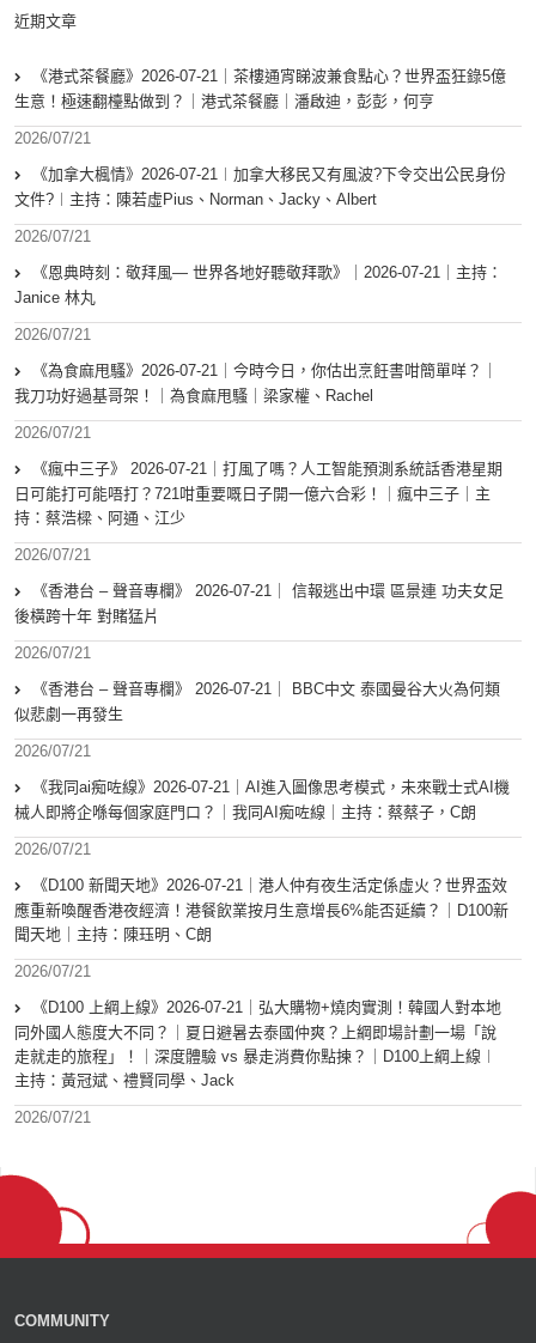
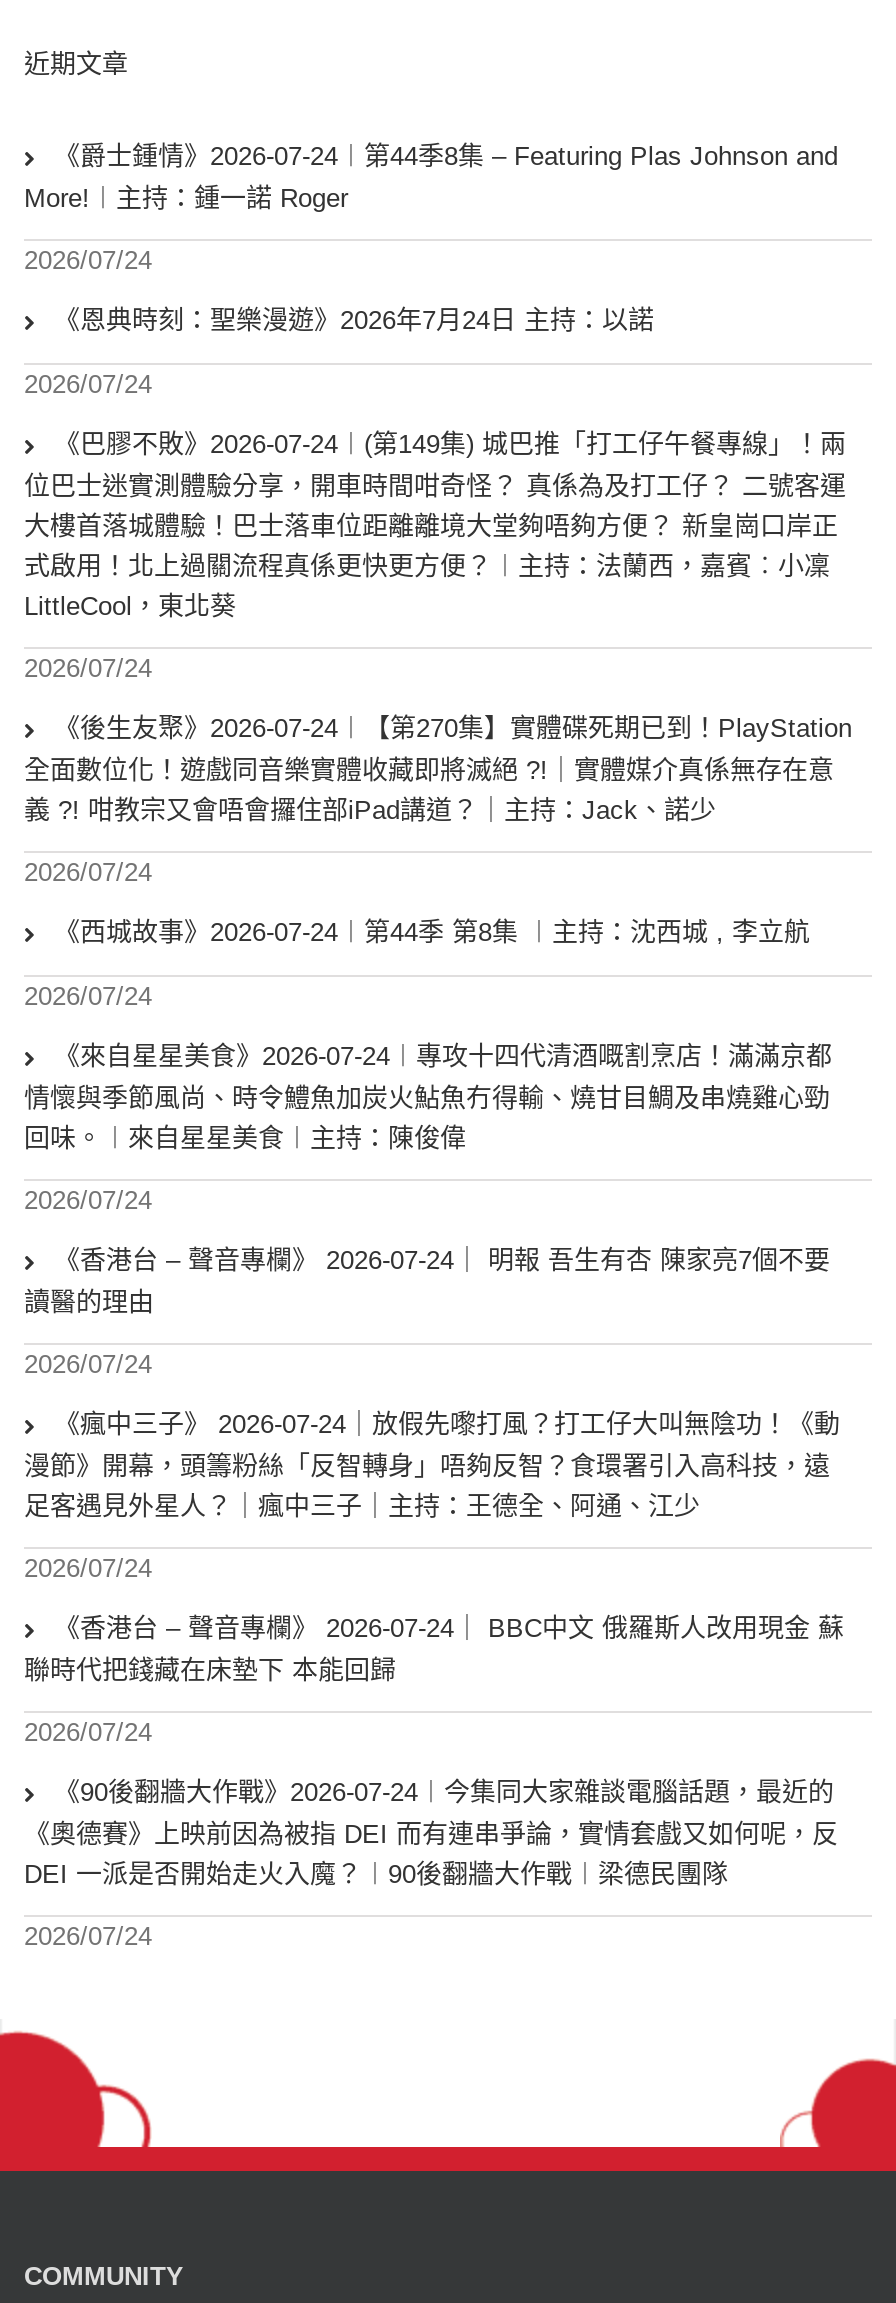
- 《港式茶餐廳》2026-07-21｜茶樓通宵睇波兼食點心？世界盃狂錄5億
- 生意！極速翻檯點做到？｜港式茶餐廳｜潘啟迪，彭彭，何亨
+ 《爵士鍾情》2026-07-24︱第44季8集 – Featuring Plas Johnson and
+ More!︱主持：鍾一諾 Roger

- 2026/07/21
+ 2026/07/24

- 《加拿大楓情》2026-07-21︱加拿大移民又有風波?下令交出公民身份
- 文件?︱主持：陳若虛Pius、Norman、Jacky、Albert
+ 《恩典時刻：聖樂漫遊》2026年7月24日 主持：以諾

- 2026/07/21
+ 2026/07/24

- 《恩典時刻：敬拜風— 世界各地好聽敬拜歌》｜2026-07-21｜主持：
- Janice 林丸
+ 《巴膠不敗》2026-07-24︱(第149集) 城巴推「打工仔午餐專線」！兩
+ 位巴士迷實測體驗分享，開車時間咁奇怪？ 真係為及打工仔？ 二號客運
+ 大樓首落城體驗！巴士落車位距離離境大堂夠唔夠方便？ 新皇崗口岸正
+ 式啟用！北上過關流程真係更快更方便？︱主持：法蘭西，嘉賓︰小凜
+ LittleCool，東北葵

- 2026/07/21
+ 2026/07/24

- 《為食麻甩騷》2026-07-21｜今時今日，你估出烹飪書咁簡單咩？｜
- 我刀功好過基哥架！｜為食麻甩騷｜梁家權、Rachel
+ 《後生友聚》2026-07-24︱【第270集】實體碟死期已到！PlayStation
+ 全面數位化！遊戲同音樂實體收藏即將滅絕 ?!｜實體媒介真係無存在意
+ 義 ?! 咁教宗又會唔會攞住部iPad講道？｜主持：Jack、諾少

- 2026/07/21
+ 2026/07/24

- 《瘋中三子》 2026-07-21｜打風了嗎？人工智能預測系統話香港星期
- 日可能打可能唔打？721咁重要嘅日子開一億六合彩！｜瘋中三子｜主
- 持：蔡浩樑、阿通、江少
+ 《西城故事》2026-07-24︱第44季 第8集 ︱主持：沈西城 , 李立航

- 2026/07/21
+ 2026/07/24

- 《香港台 – 聲音專欄》 2026-07-21｜ 信報逃出中環 區景連 功夫女足
- 後橫跨十年 對賭猛片
+ 《來自星星美食》2026-07-24︱專攻十四代清酒嘅割烹店！滿滿京都
+ 情懷與季節風尚、時令鱧魚加炭火鮎魚冇得輸、燒甘目鯛及串燒雞心勁
+ 回味。︱來自星星美食︱主持：陳俊偉

- 2026/07/21
+ 2026/07/24

- 《香港台 – 聲音專欄》 2026-07-21｜ BBC中文 泰國曼谷大火為何類
- 似悲劇一再發生
+ 《香港台 – 聲音專欄》 2026-07-24｜ 明報 吾生有杏 陳家亮7個不要
+ 讀醫的理由

- 2026/07/21
+ 2026/07/24

- 《我同ai痴咗線》2026-07-21｜AI進入圖像思考模式，未來戰士式AI機
- 械人即將企喺每個家庭門口？｜我同AI痴咗線｜主持：蔡蔡子，C朗
+ 《瘋中三子》 2026-07-24｜放假先嚟打風？打工仔大叫無陰功！《動
+ 漫節》開幕，頭籌粉絲「反智轉身」唔夠反智？食環署引入高科技，遠
+ 足客遇見外星人？｜瘋中三子｜主持：王德全、阿通、江少

- 2026/07/21
+ 2026/07/24

- 《D100 新聞天地》2026-07-21｜港人仲有夜生活定係虛火？世界盃效
- 應重新喚醒香港夜經濟！港餐飲業按月生意增長6%能否延續？｜D100新
- 聞天地｜主持：陳珏明、C朗
+ 《香港台 – 聲音專欄》 2026-07-24｜ BBC中文 俄羅斯人改用現金 蘇
+ 聯時代把錢藏在床墊下 本能回歸

- 2026/07/21
+ 2026/07/24

- 《D100 上綱上線》2026-07-21｜弘大購物+燒肉實測！韓國人對本地
- 同外國人態度大不同？｜夏日避暑去泰國仲爽？上綱即場計劃一場「說
- 走就走的旅程」！｜深度體驗 vs 暴走消費你點揀？｜D100上綱上線︱
- 主持：黃冠斌、禮賢同學、Jack
+ 《90後翻牆大作戰》2026-07-24︱今集同大家雜談電腦話題，最近的
+ 《奧德賽》上映前因為被指 DEI 而有連串爭論，實情套戲又如何呢，反
+ DEI 一派是否開始走火入魔？︱90後翻牆大作戰︱梁德民團隊

- 2026/07/21
+ 2026/07/24
